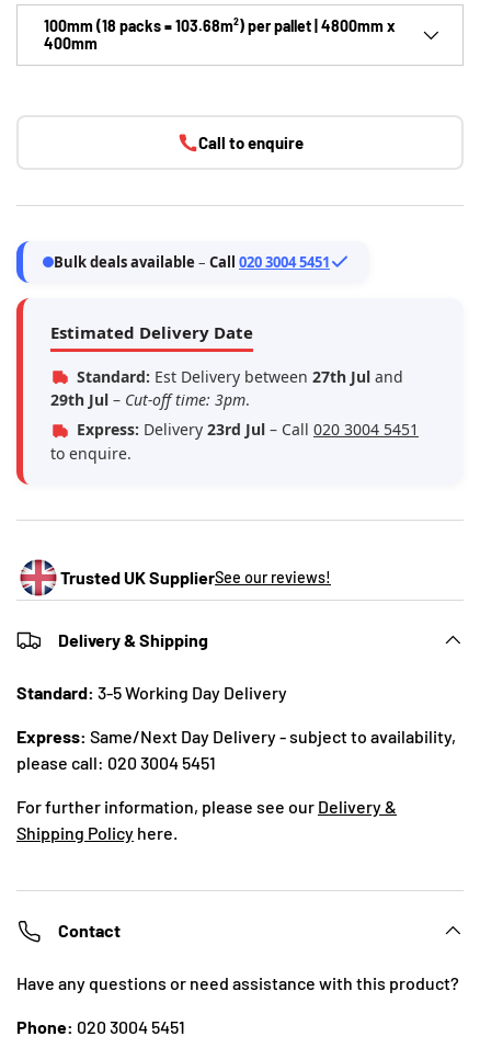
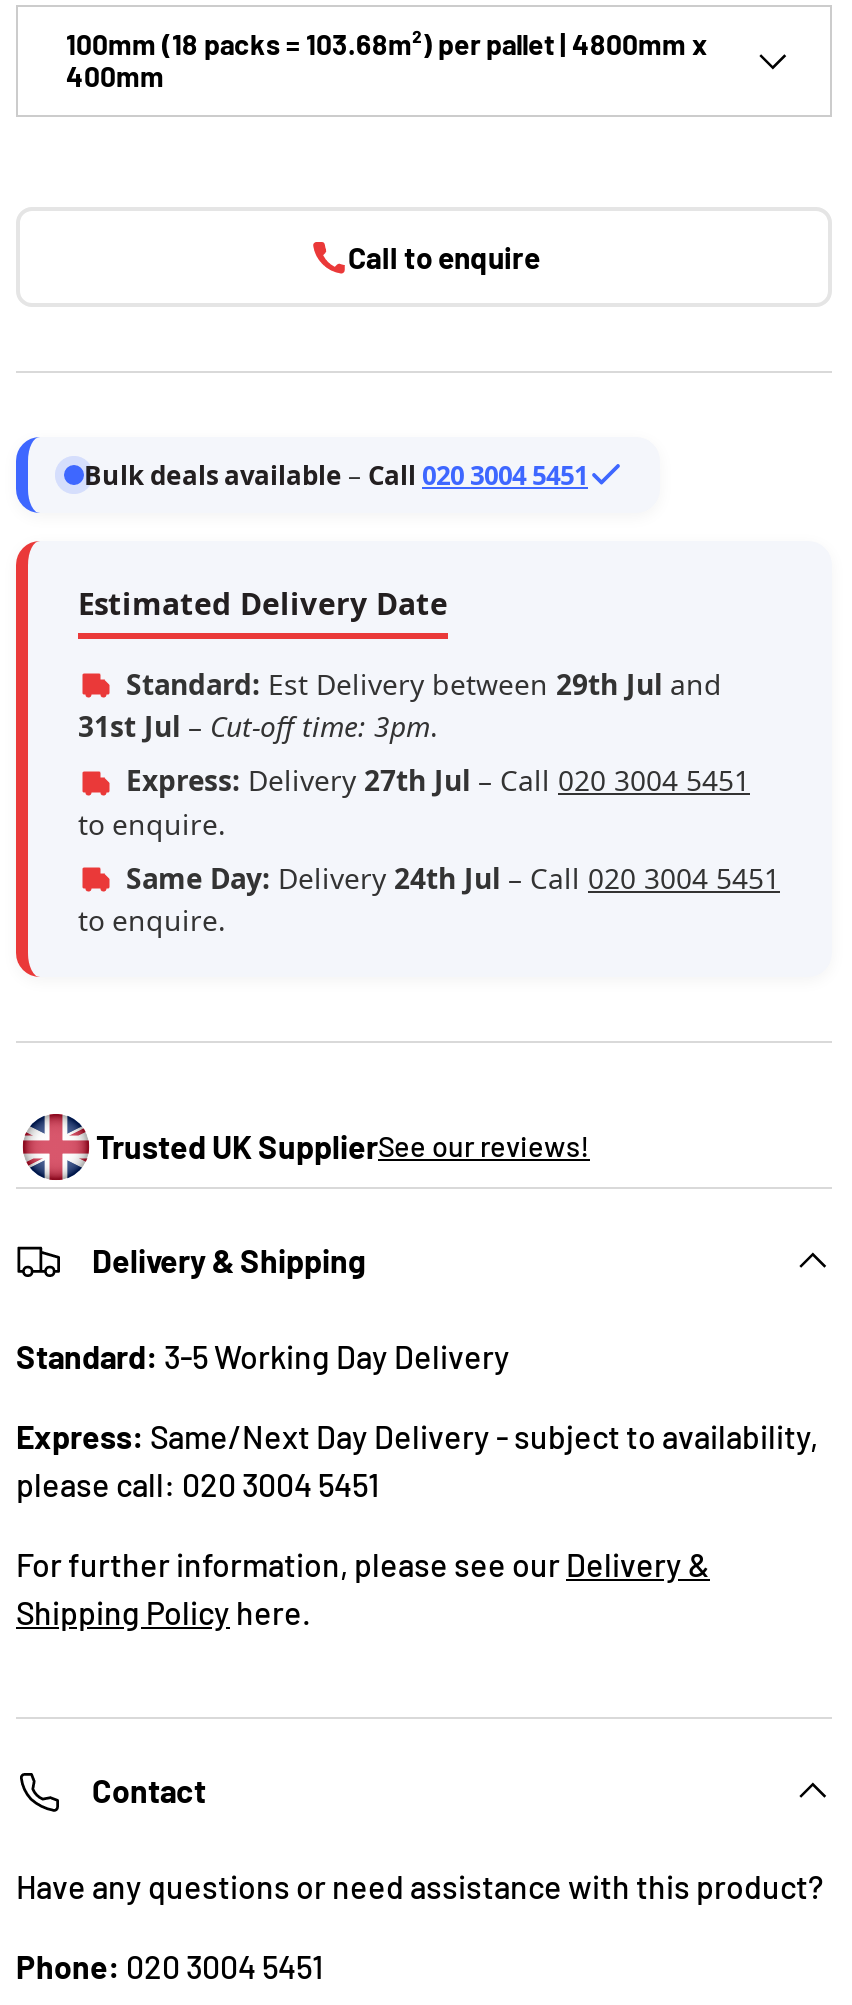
- Standard: Est Delivery between 27th Jul and
- 29th Jul – Cut-off time: 3pm.
- Express: Delivery 23rd Jul – Call 020 3004 5451
+ Standard: Est Delivery between 29th Jul and
+ 31st Jul – Cut-off time: 3pm.
+ Express: Delivery 27th Jul – Call 020 3004 5451
+ to enquire.
+ Same Day: Delivery 24th Jul – Call 020 3004 5451
